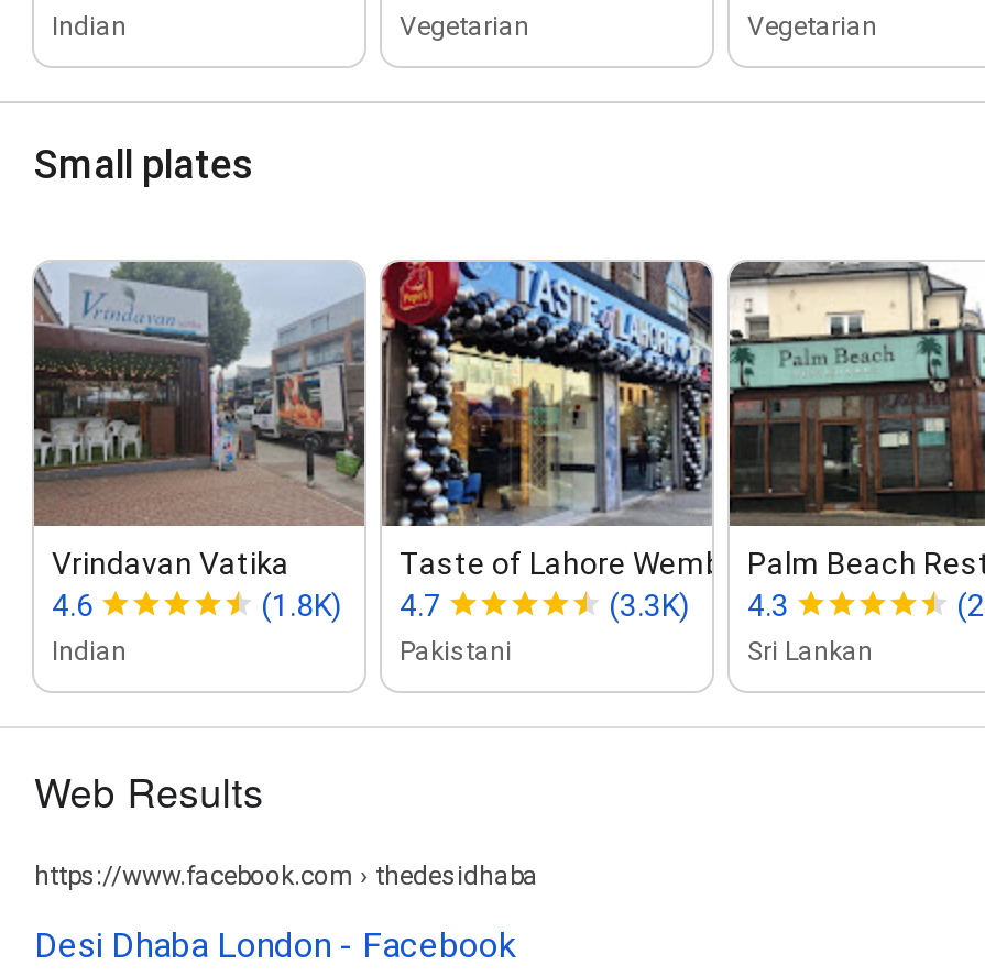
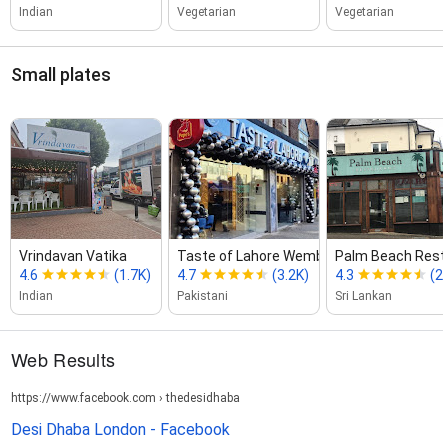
- (1.8K) 4.7
+ (1.7K) 4.7

- (3.3K) 4.3
+ (3.2K) 4.3
